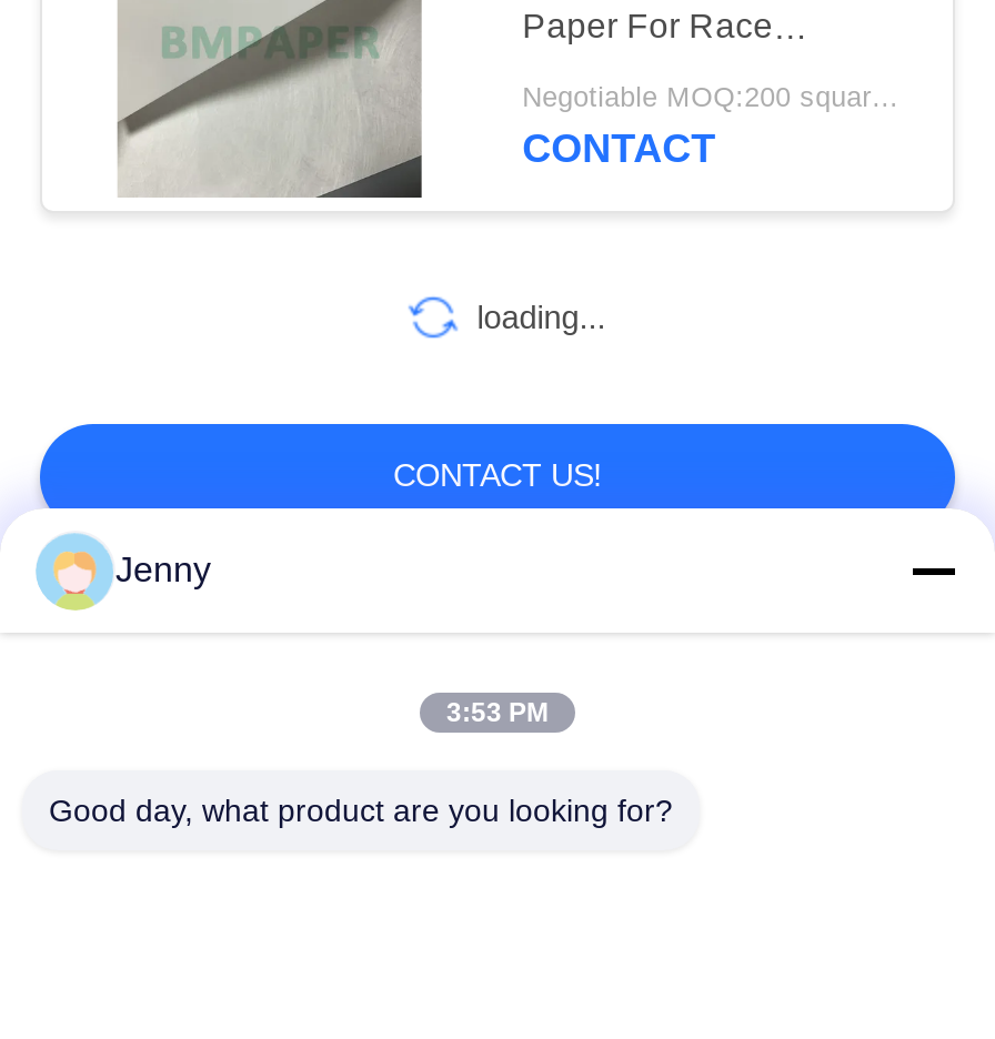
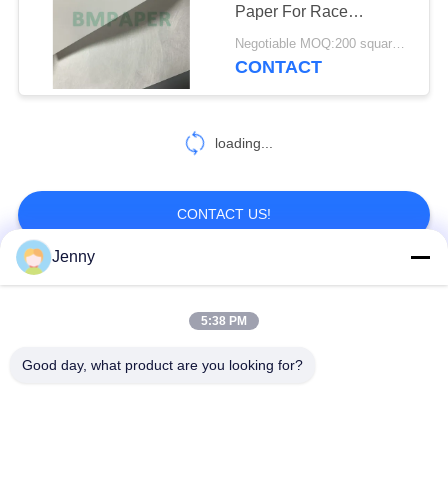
- 3:53 PM
+ 5:38 PM
